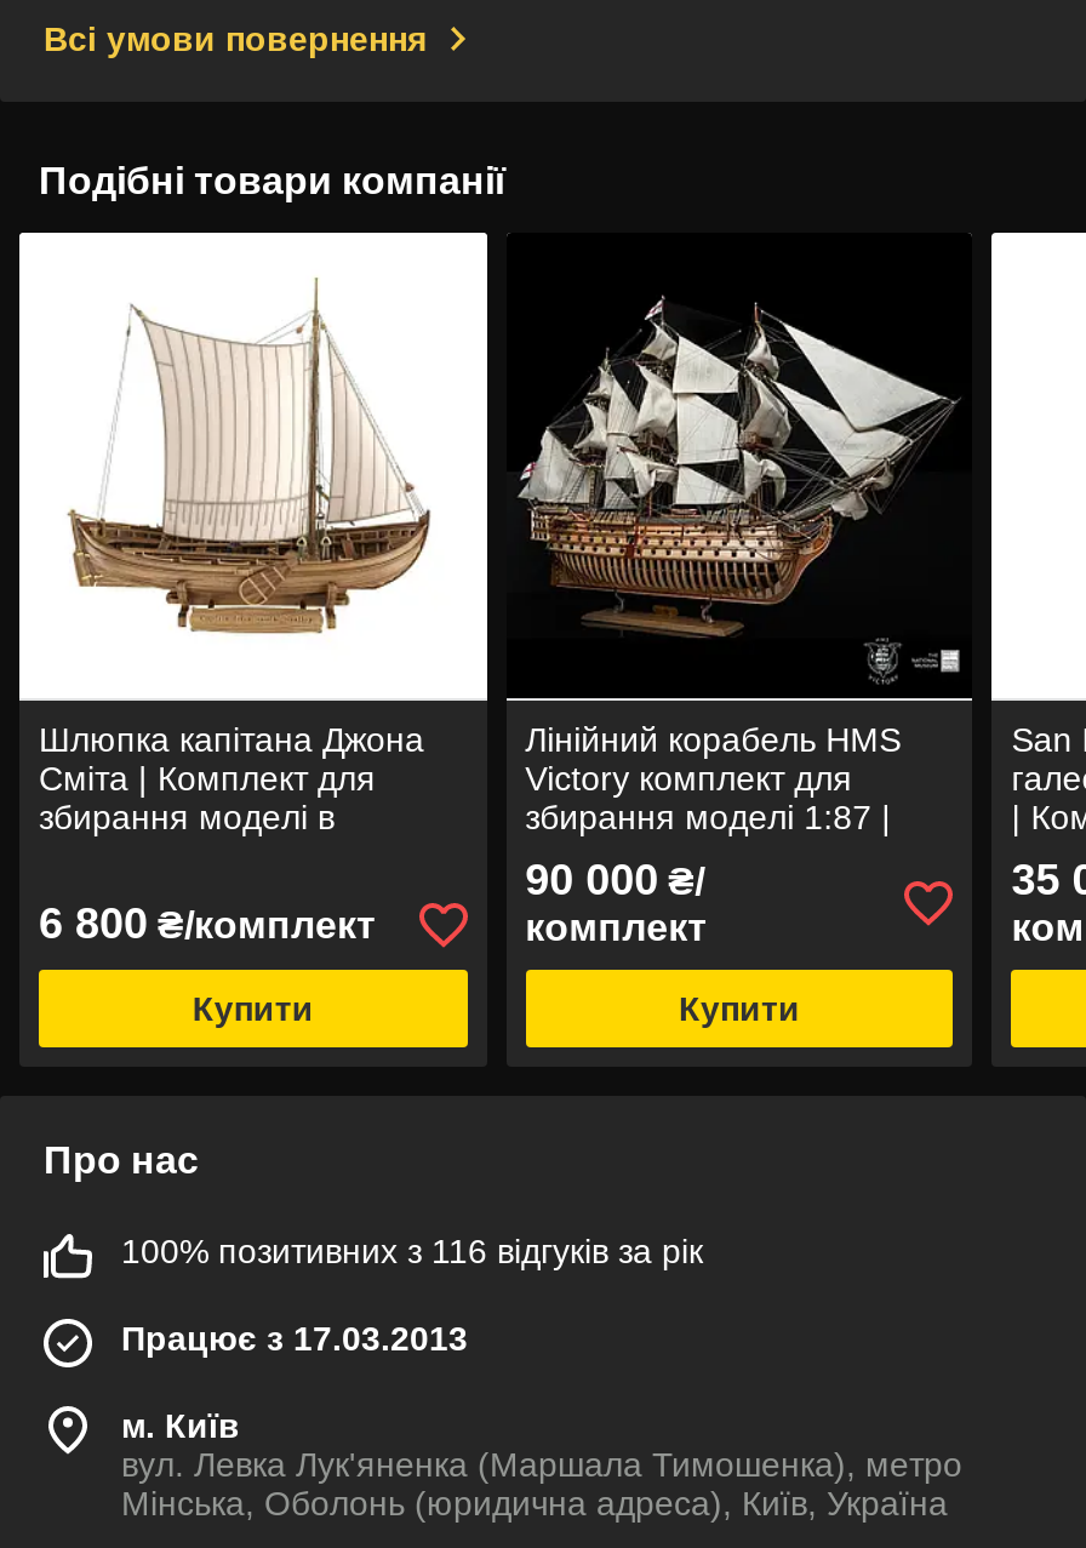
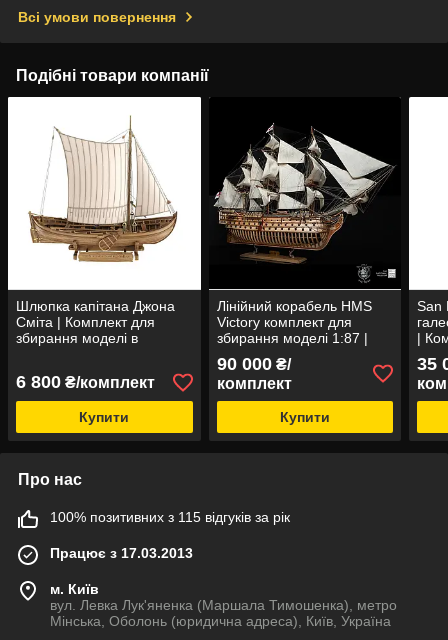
- 100% позитивних з 116 відгуків за рік
+ 100% позитивних з 115 відгуків за рік
